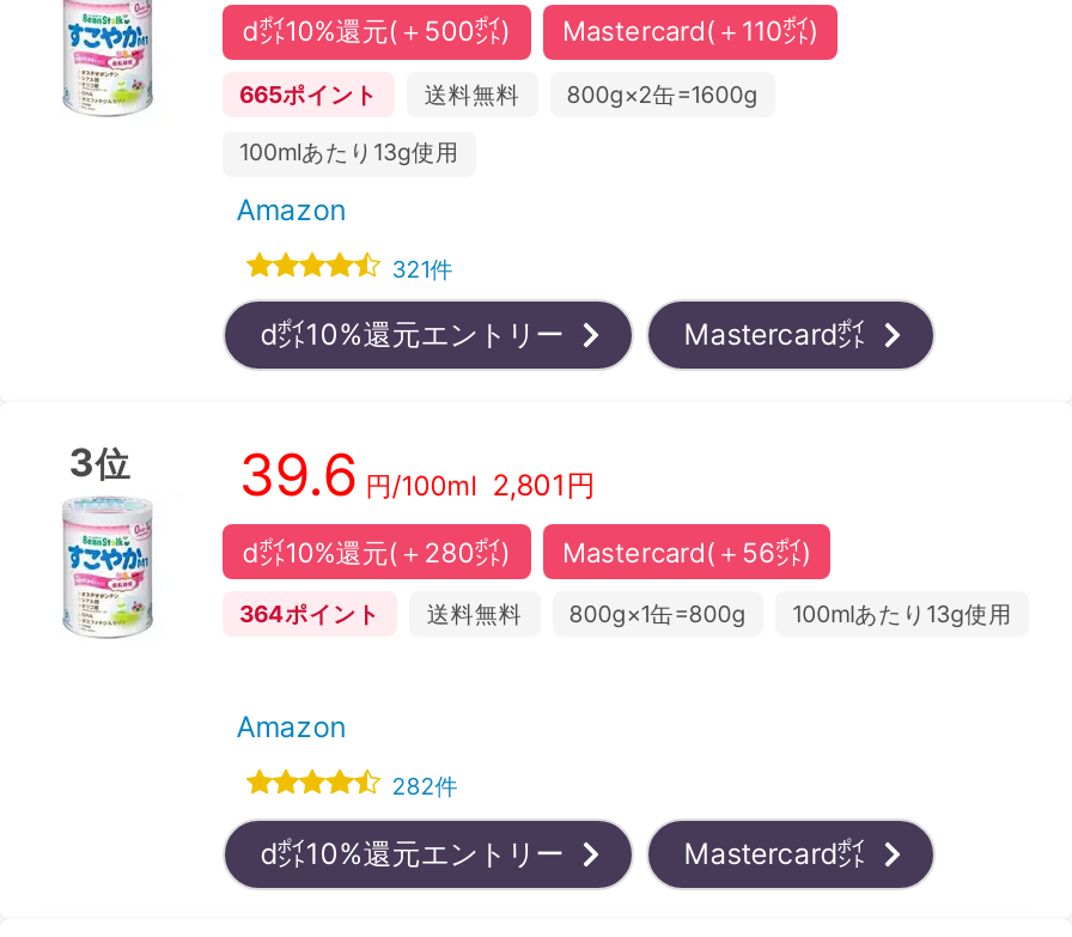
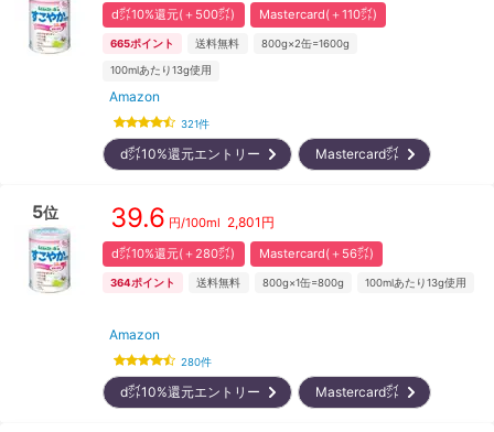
- 3位
+ 5位

- 282件
+ 280件
